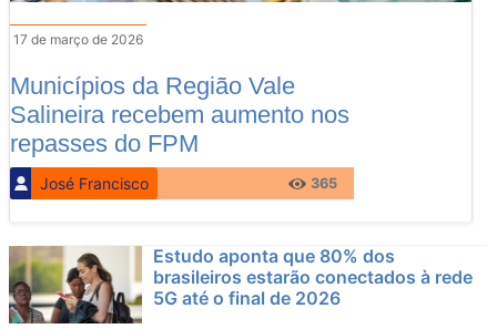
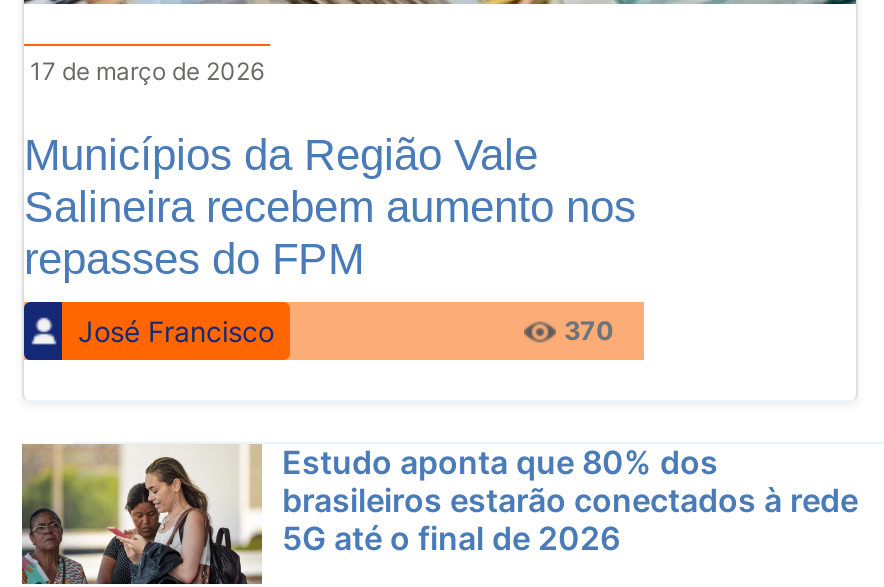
- 365
+ 370
